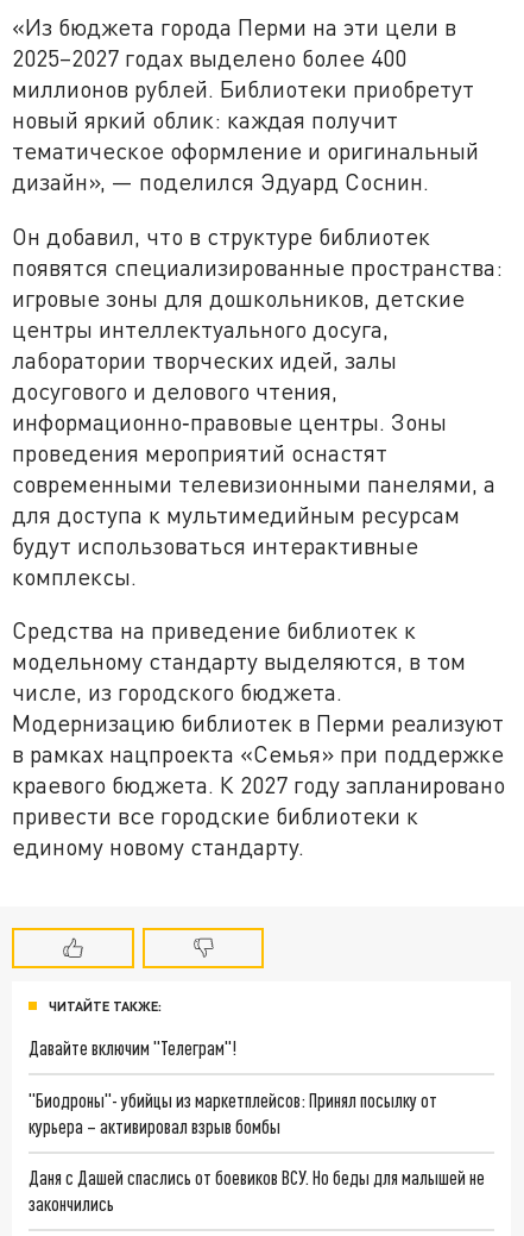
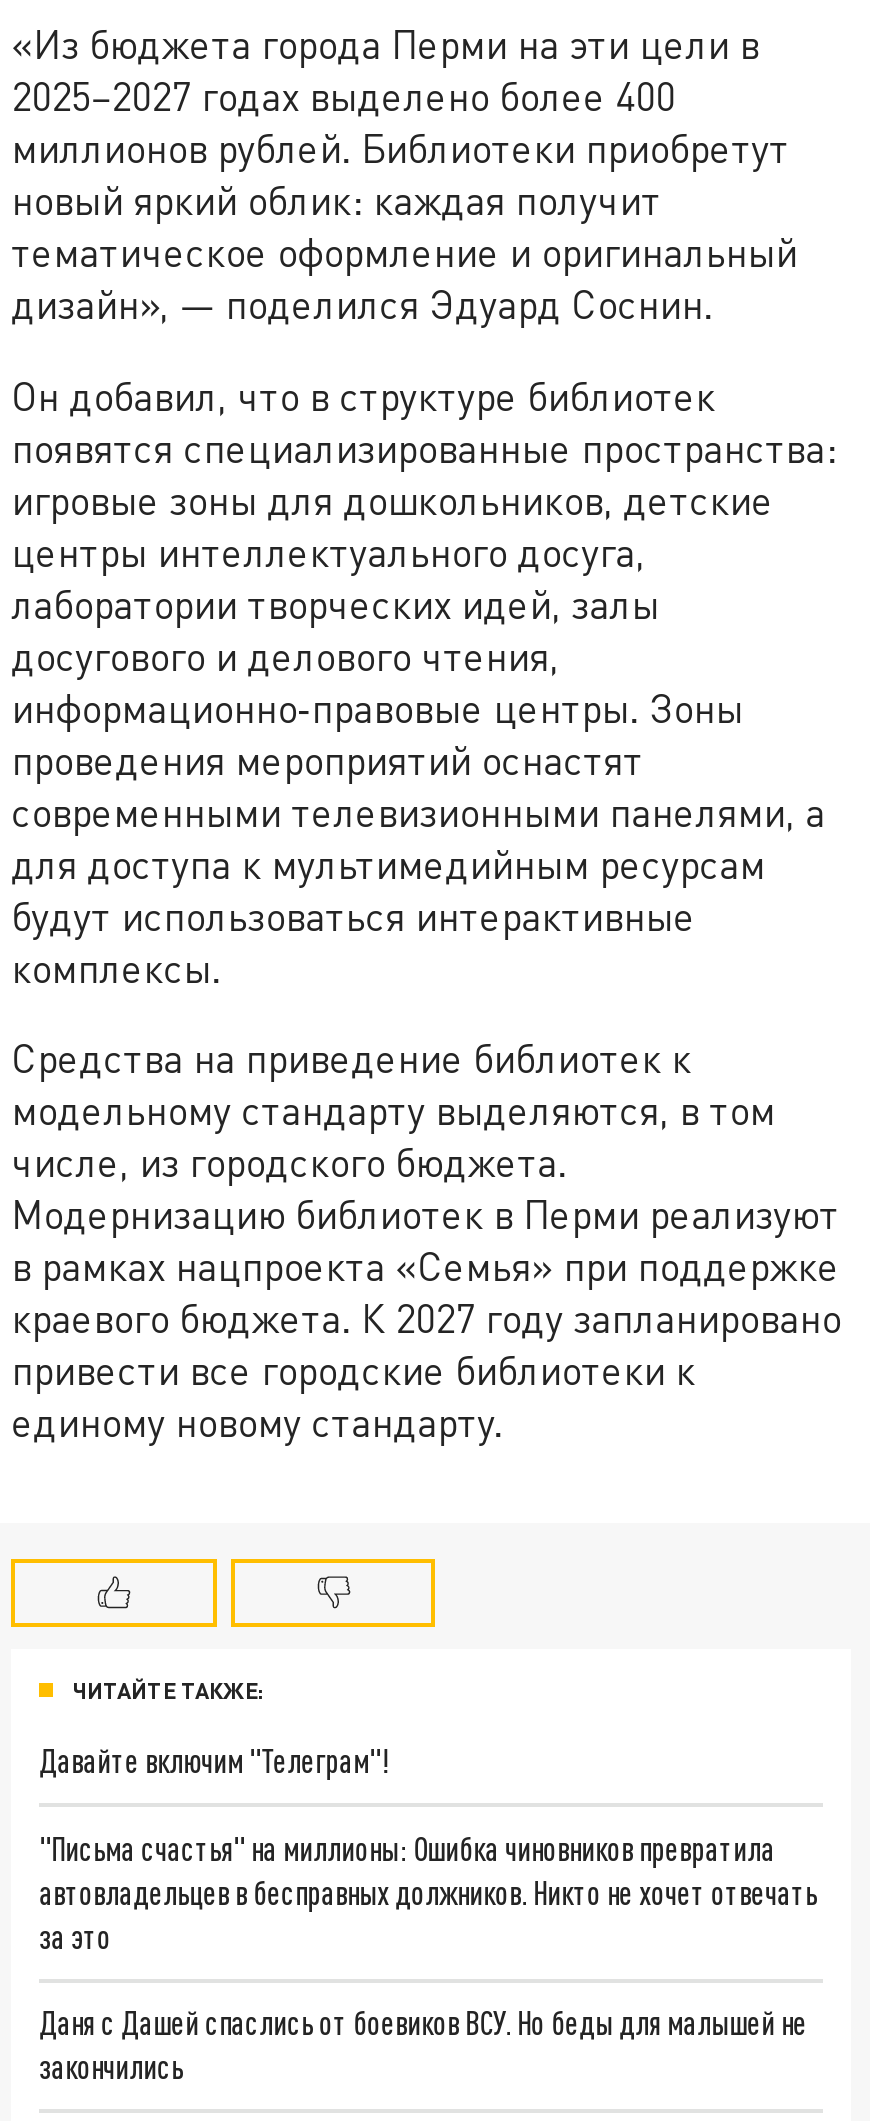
- "Биодроны"- убийцы из маркетплейсов: Принял посылку от
- курьера – активировал взрыв бомбы
+ "Письма счастья" на миллионы: Ошибка чиновников превратила
+ автовладельцев в бесправных должников. Никто не хочет отвечать
+ за это
